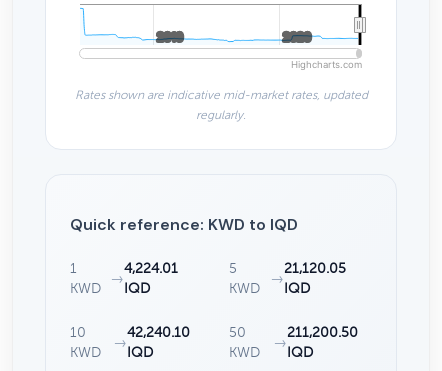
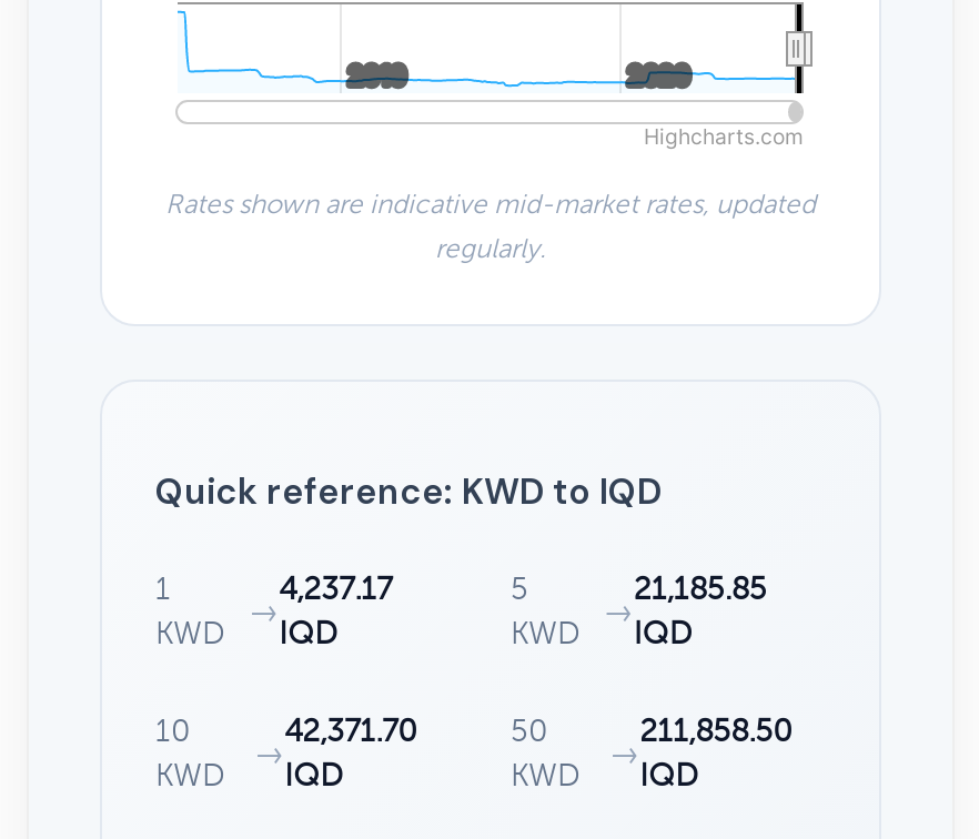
- 4,224.01
+ 4,237.17

- 21,120.05
+ 21,185.85

- 42,240.10
+ 42,371.70

- 211,200.50
+ 211,858.50
